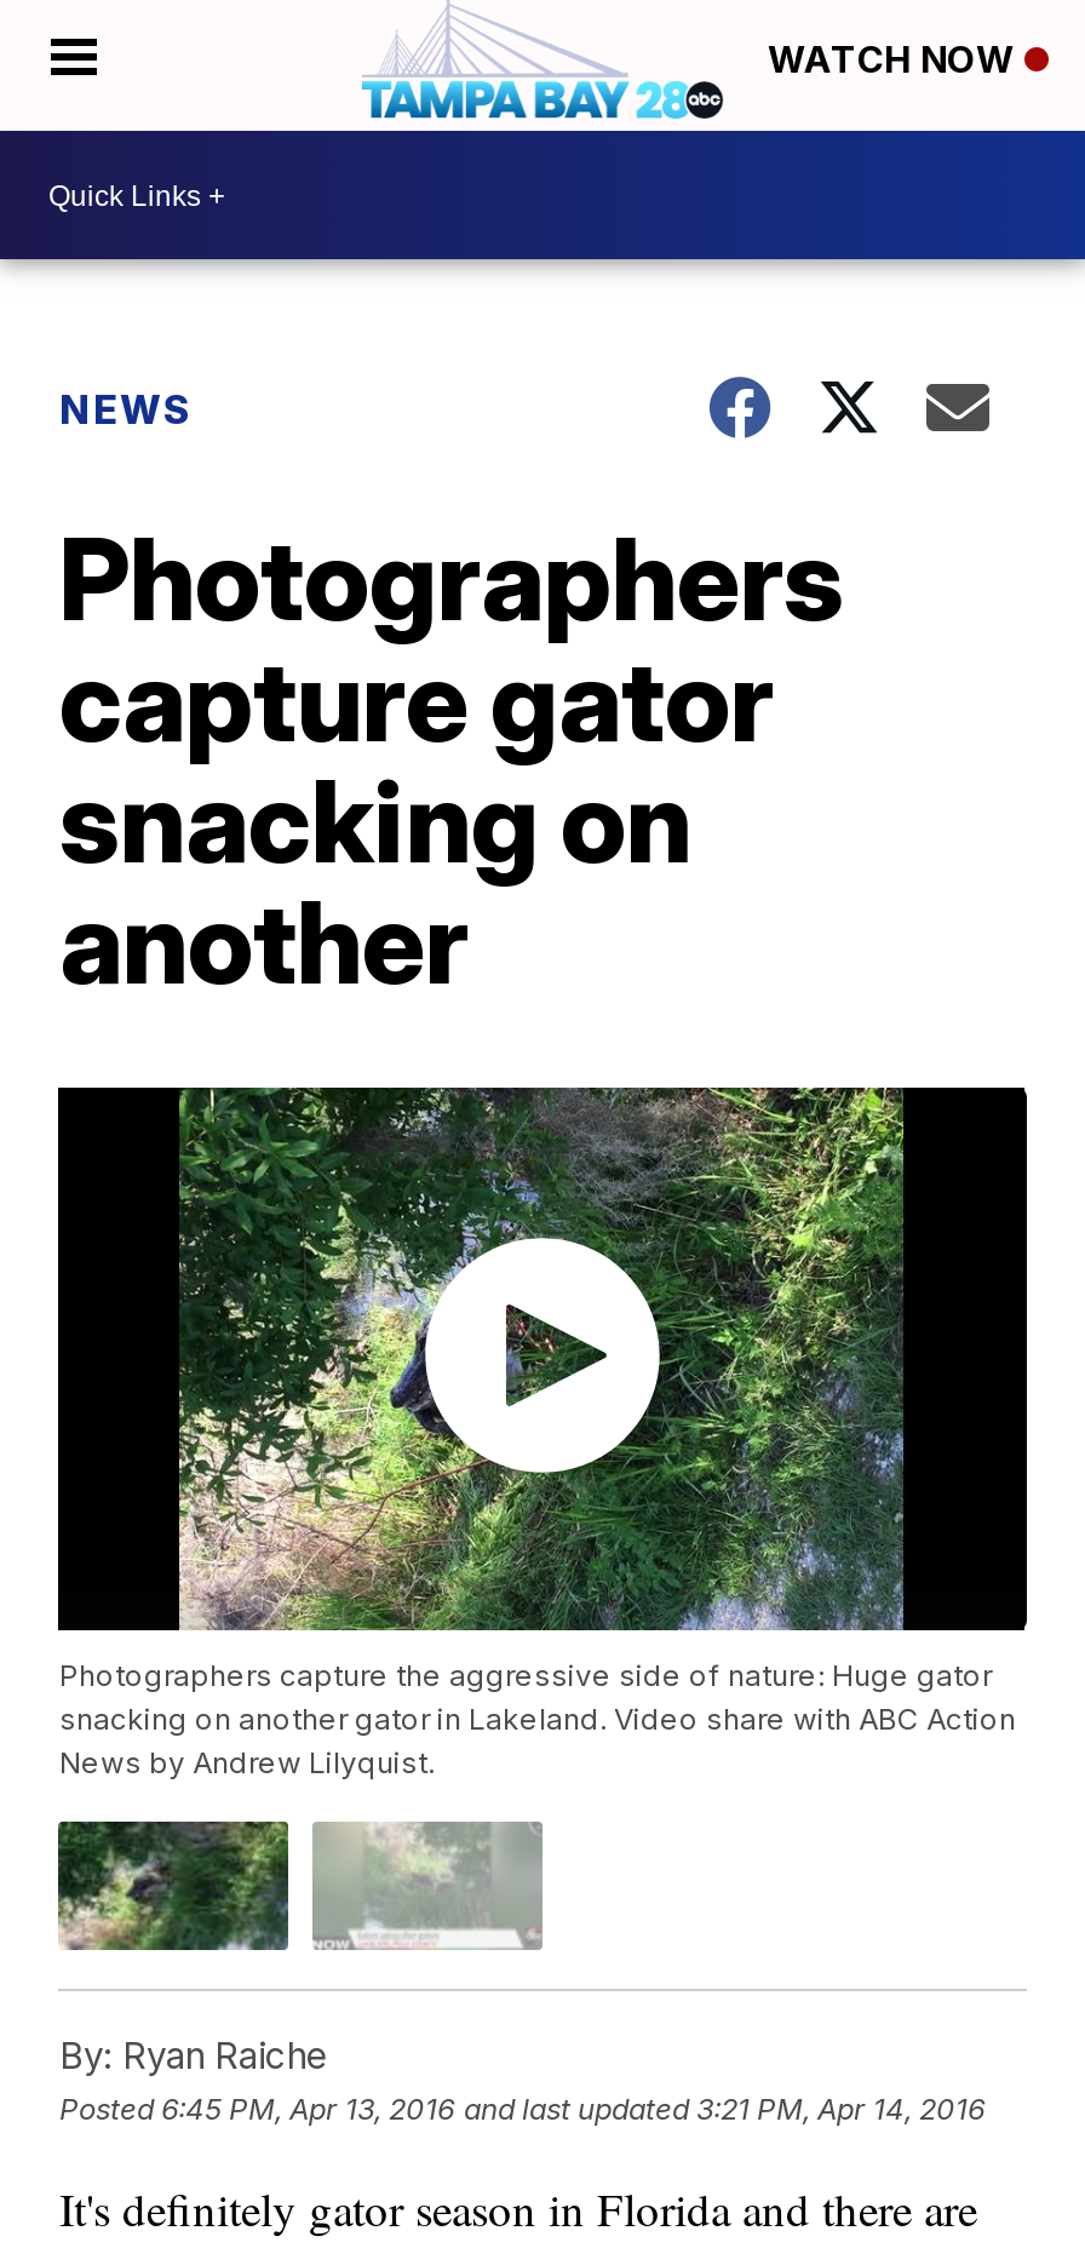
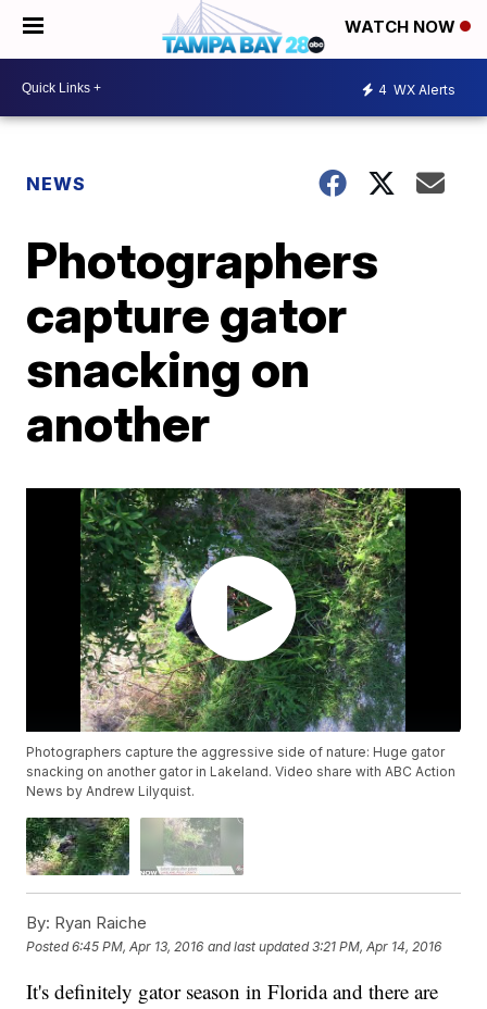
+ 4 WX Alerts
